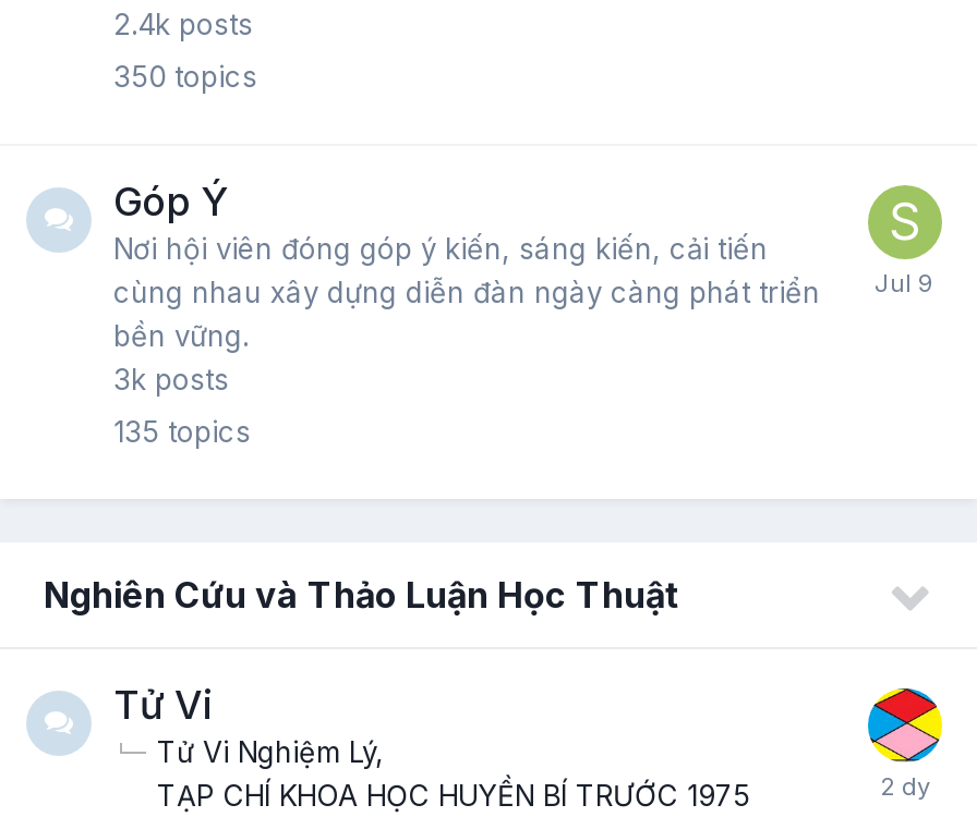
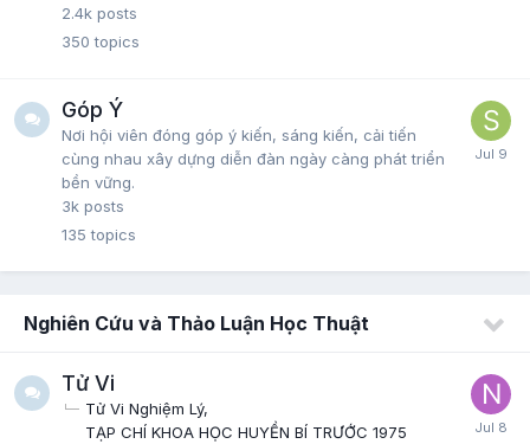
- [image]
+ [image]
